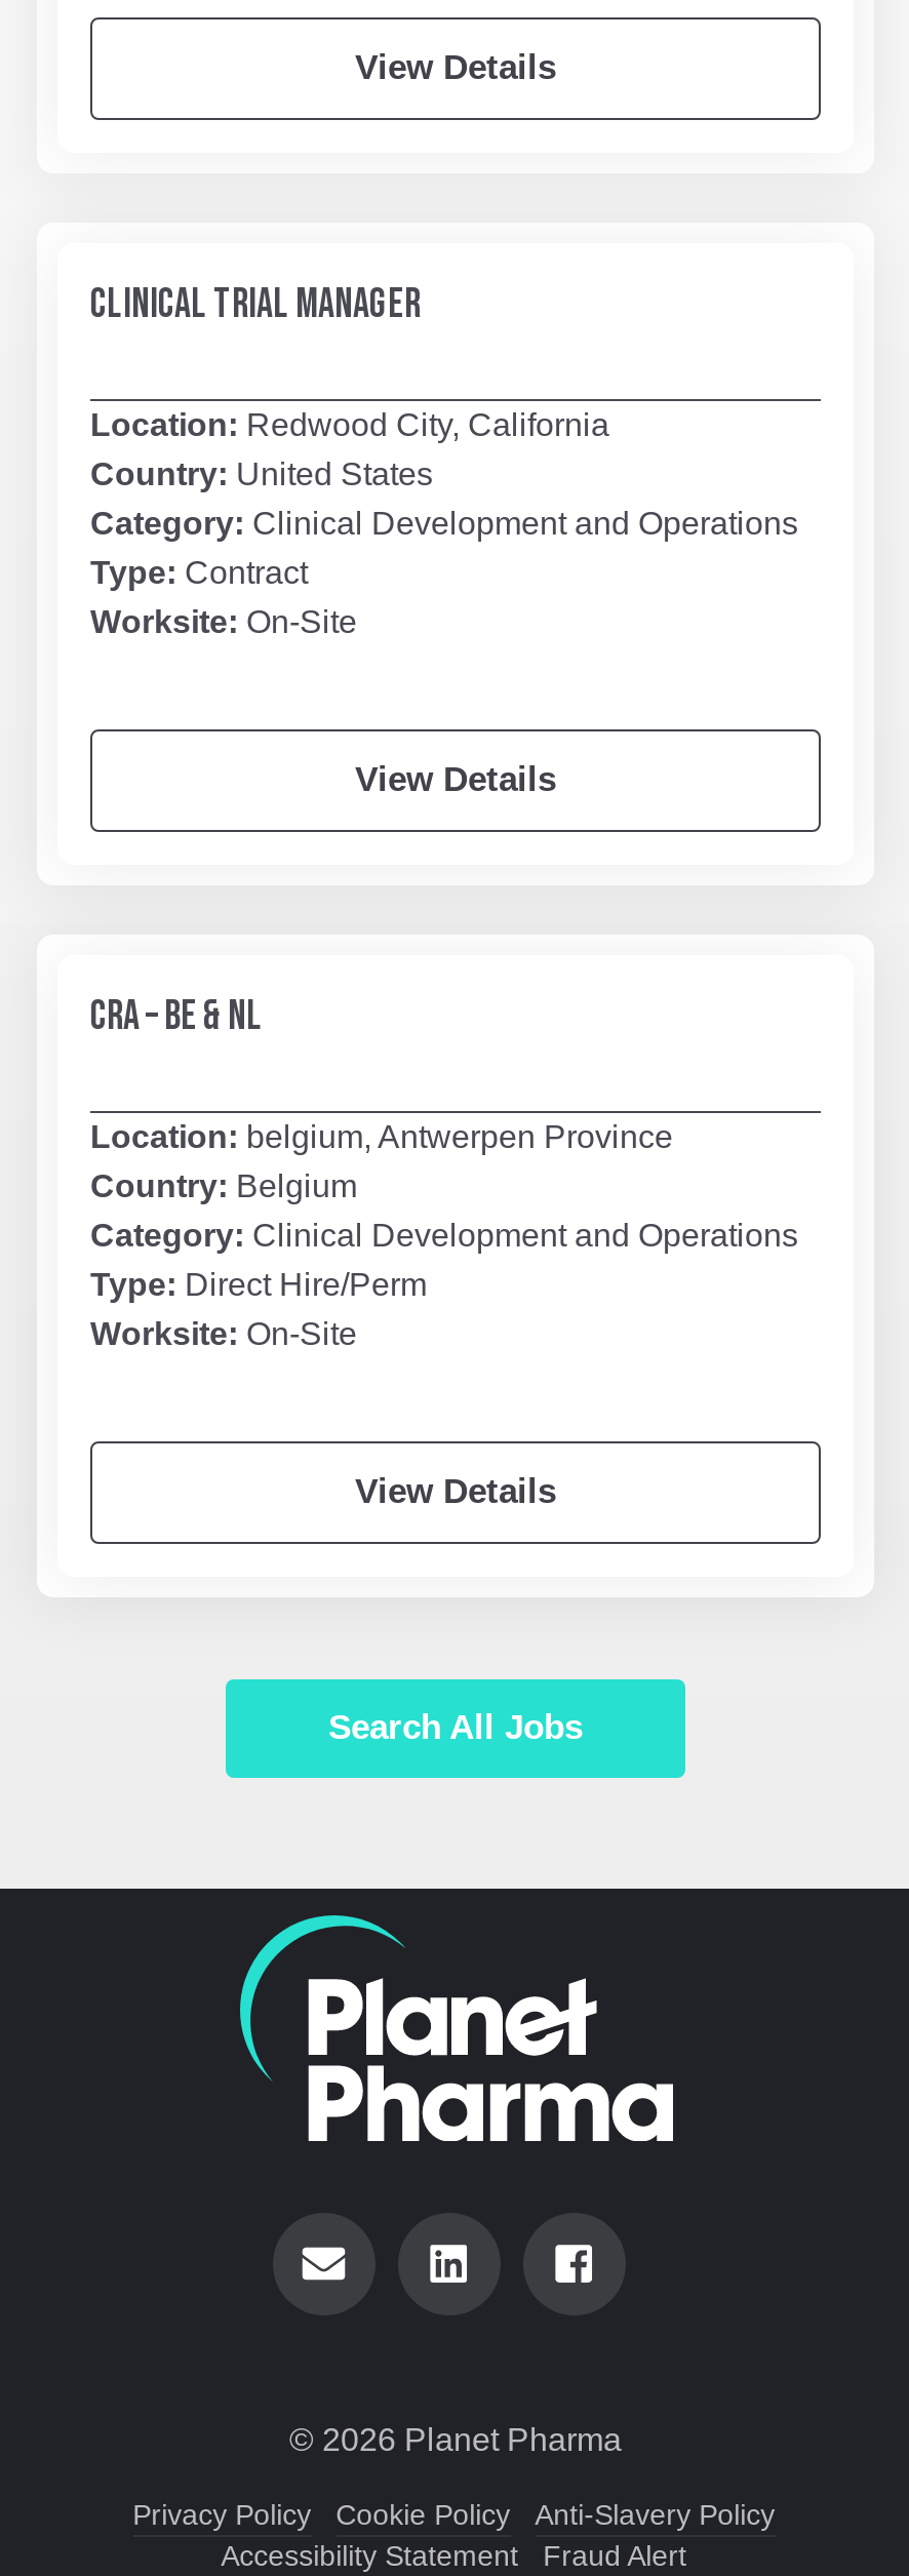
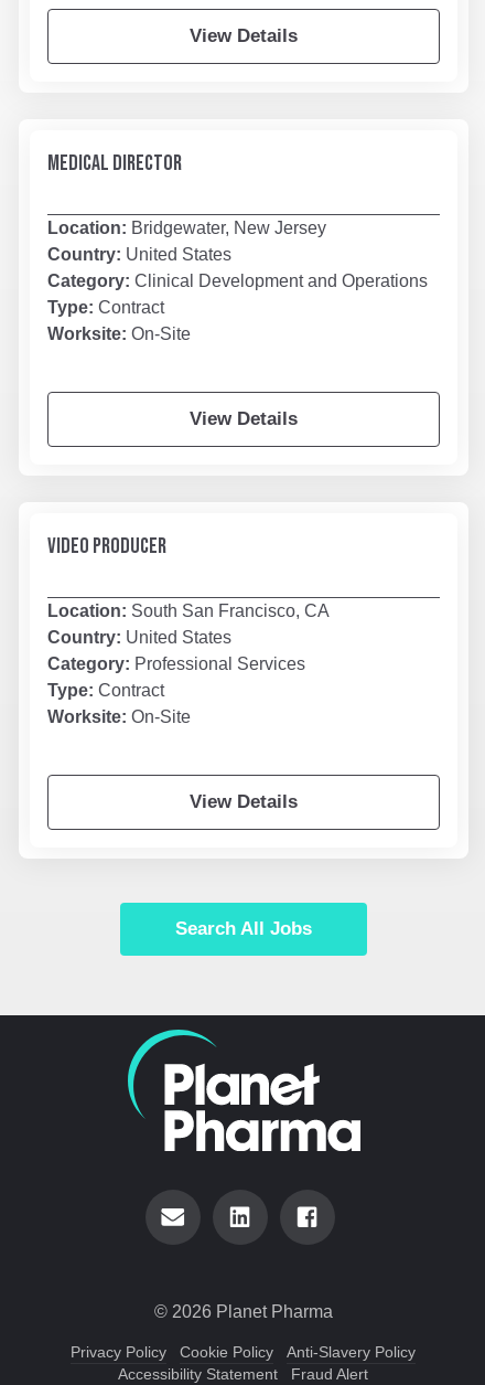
- CLINICAL TRIAL MANAGER
+ MEDICAL DIRECTOR

- Location: Redwood City, California
+ Location: Bridgewater, New Jersey

- CRA – BE & NL
+ VIDEO PRODUCER

- Location: belgium, Antwerpen Province
- Country: Belgium
- Category: Clinical Development and Operations
- Type: Direct Hire/Perm
+ Location: South San Francisco, CA
+ Country: United States
+ Category: Professional Services
+ Type: Contract
